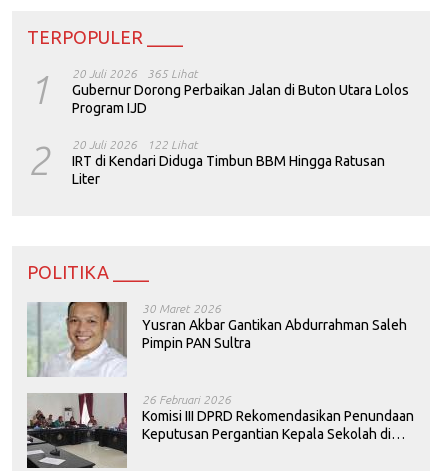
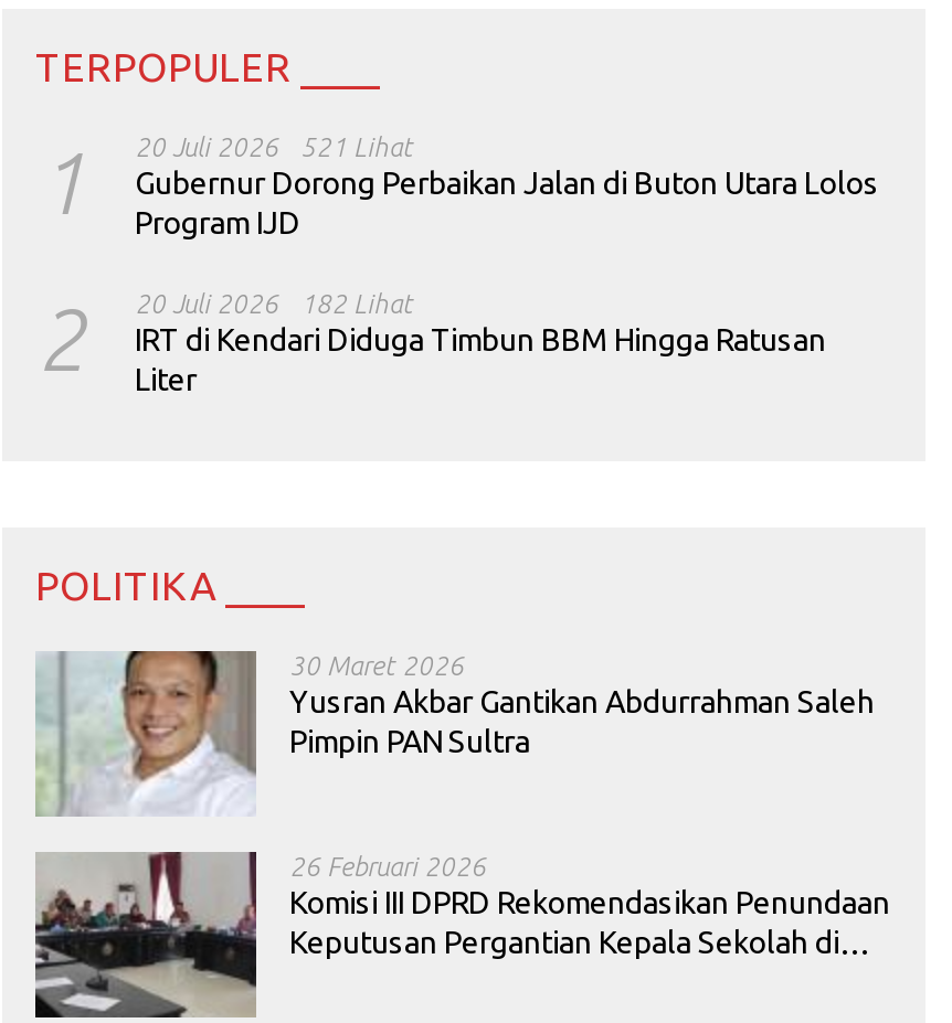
- 1 20 Juli 2026 Gubernur Dorong Perbaikan Jalan di Buton Utara Lolos Program IJD 365 Lihat
+ 1 20 Juli 2026 Gubernur Dorong Perbaikan Jalan di Buton Utara Lolos Program IJD 521 Lihat

- 2 20 Juli 2026 IRT di Kendari Diduga Timbun BBM Hingga Ratusan Liter 122 Lihat
+ 2 20 Juli 2026 IRT di Kendari Diduga Timbun BBM Hingga Ratusan Liter 182 Lihat
